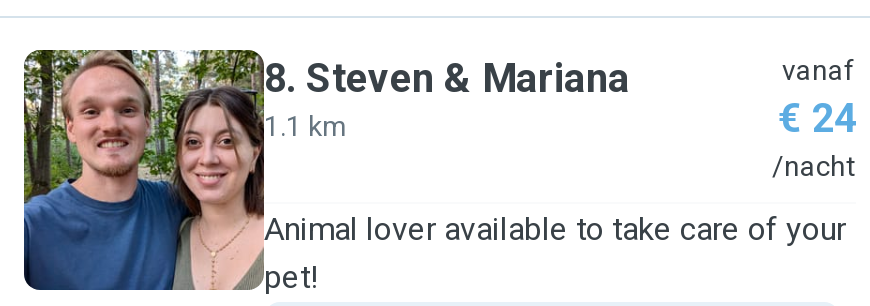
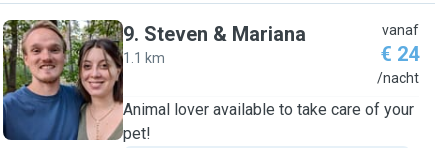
- 8. Steven & Mariana
+ 9. Steven & Mariana
